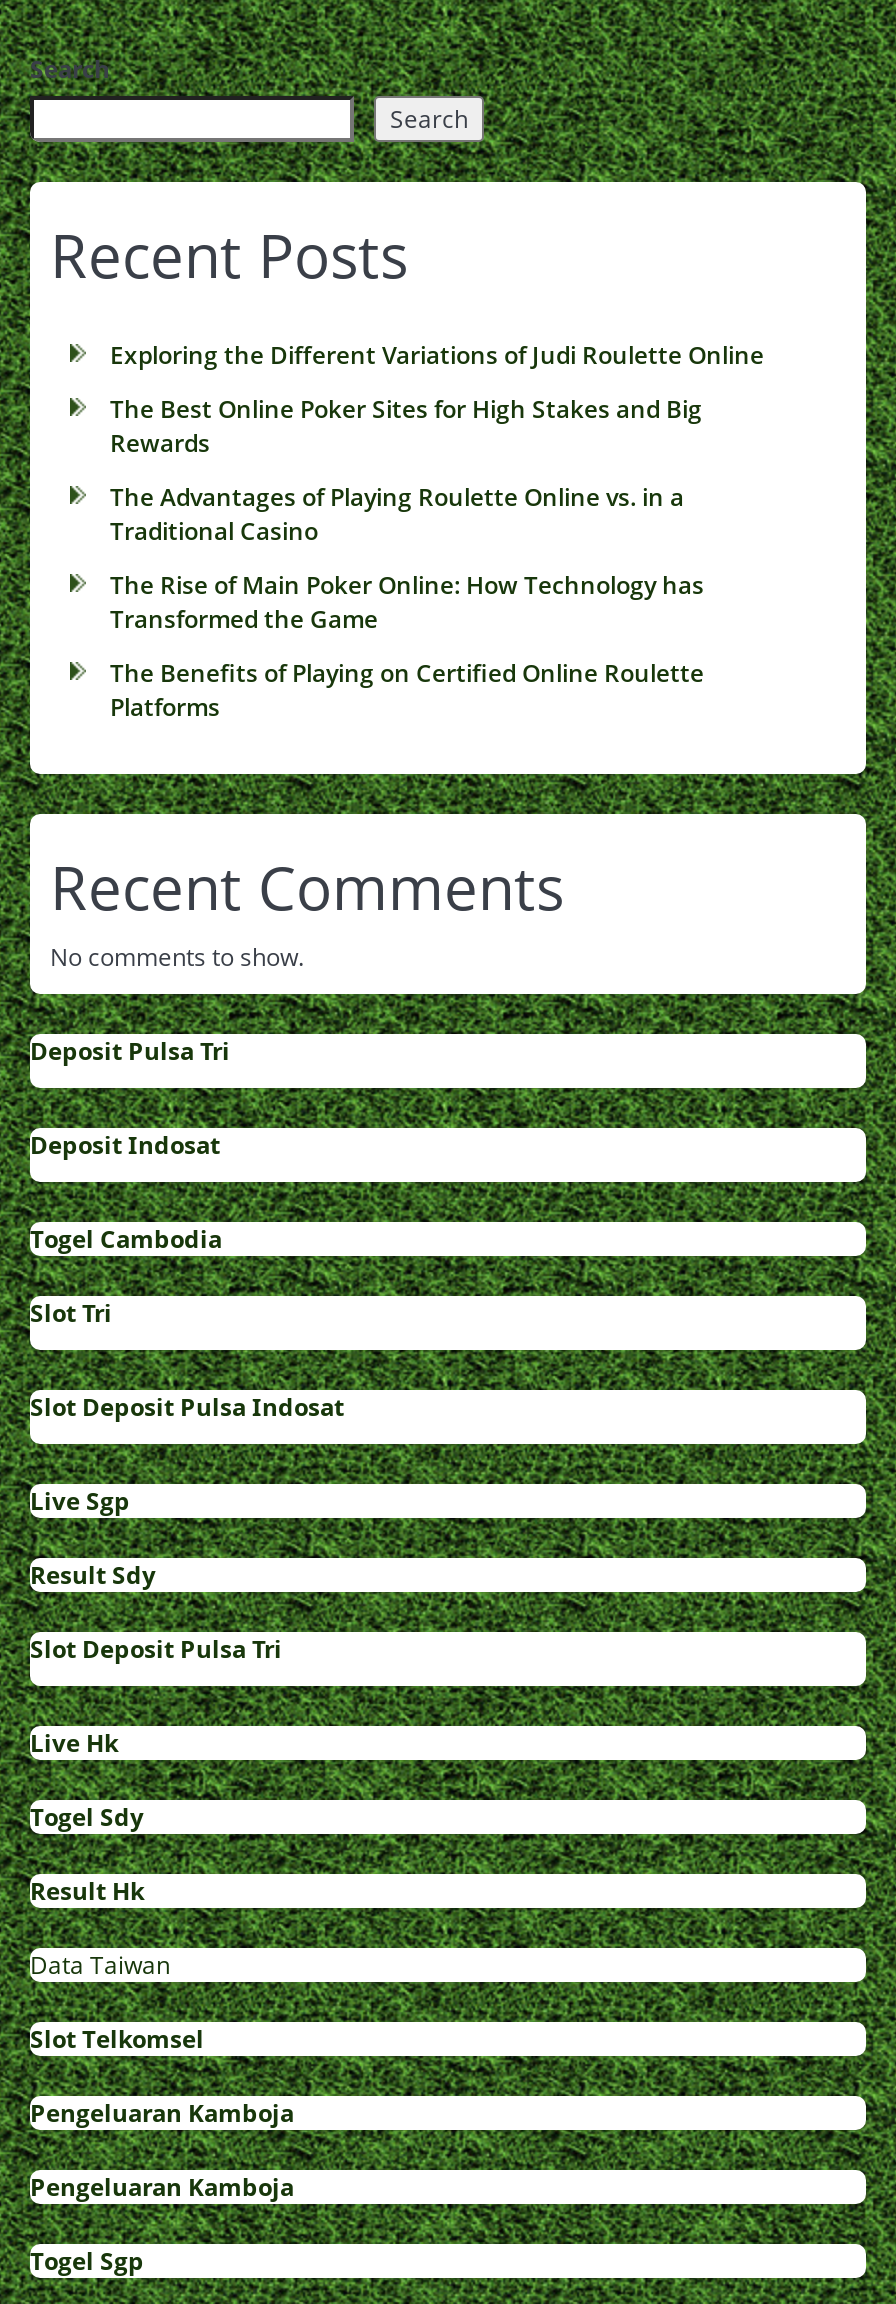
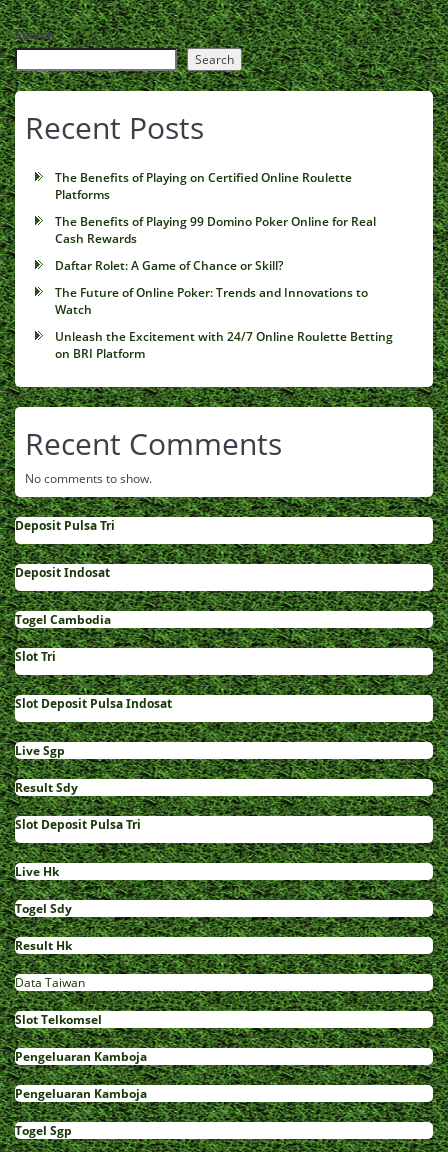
- Exploring the Different Variations of Judi Roulette Online
- The Best Online Poker Sites for High Stakes and Big
- Rewards
- The Advantages of Playing Roulette Online vs. in a
- Traditional Casino
- The Rise of Main Poker Online: How Technology has
- Transformed the Game

moved up: The Benefits of Playing on Certified Online Roulette | Platforms

+ The Benefits of Playing 99 Domino Poker Online for Real
+ Cash Rewards
+ Daftar Rolet: A Game of Chance or Skill?
+ The Future of Online Poker: Trends and Innovations to
+ Watch
+ Unleash the Excitement with 24/7 Online Roulette Betting
+ on BRI Platform
